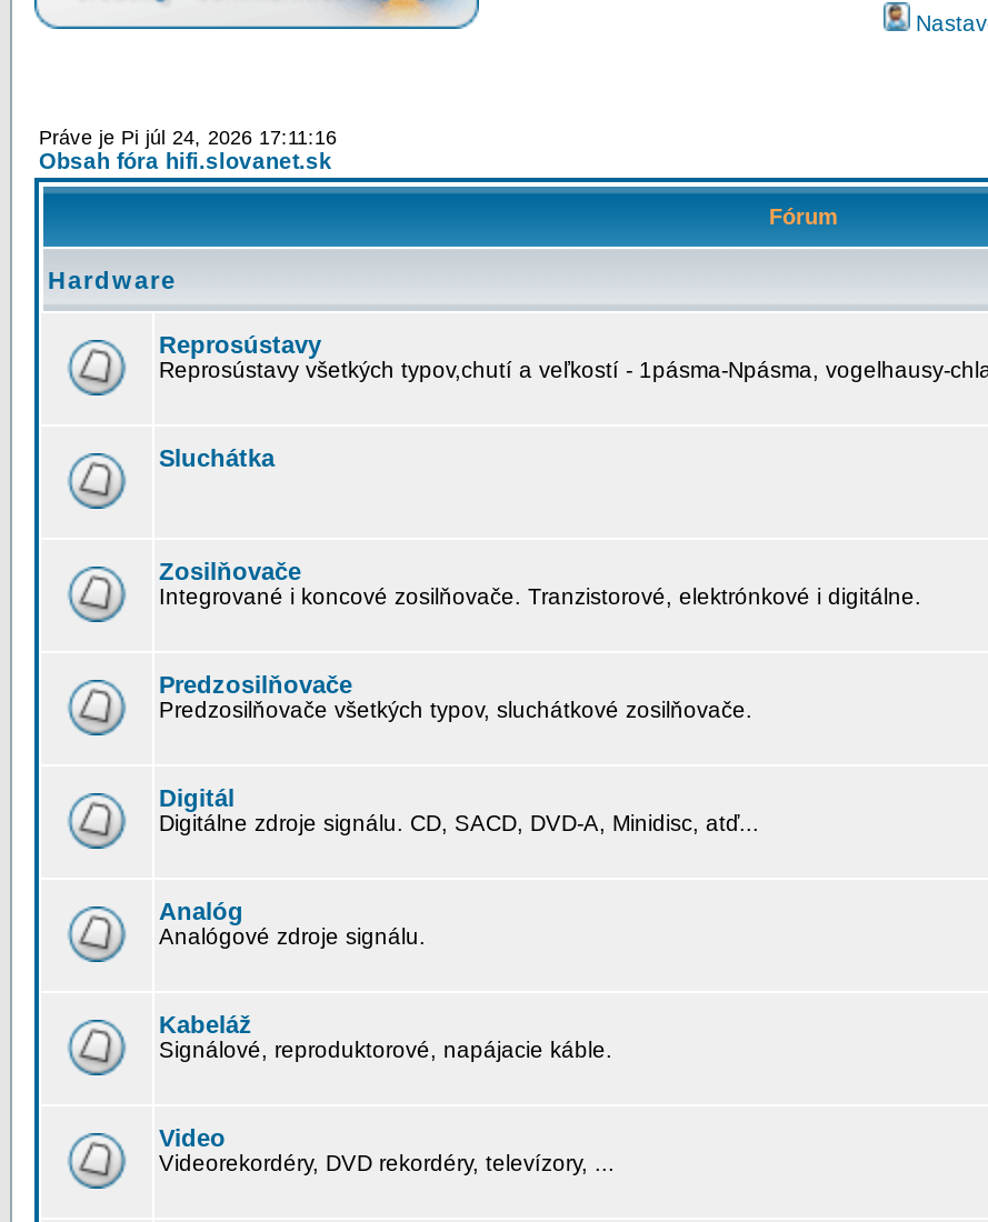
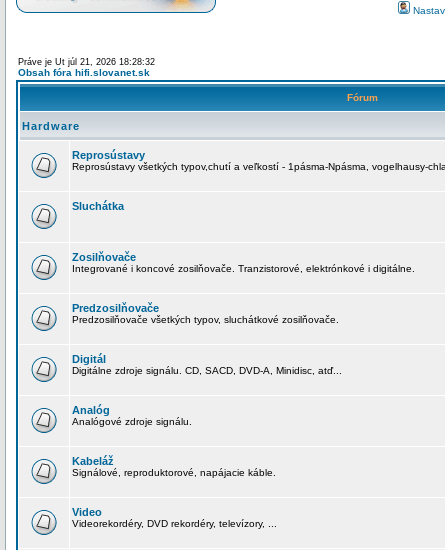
- Práve je Pi júl 24, 2026 17:11:16
+ Práve je Ut júl 21, 2026 18:28:32
